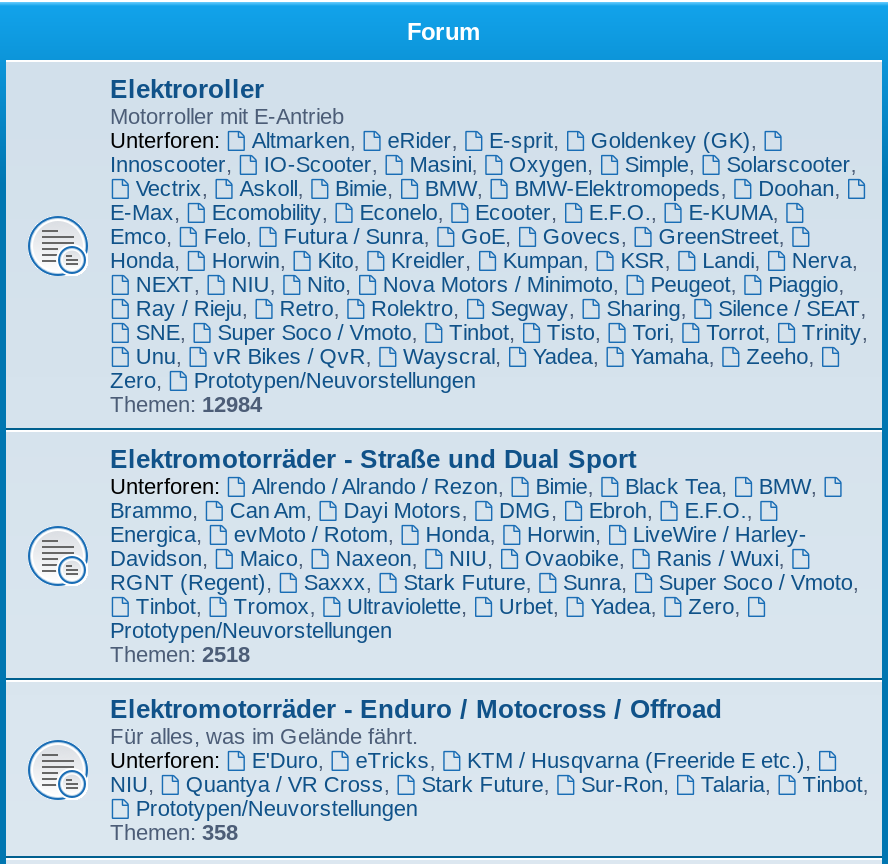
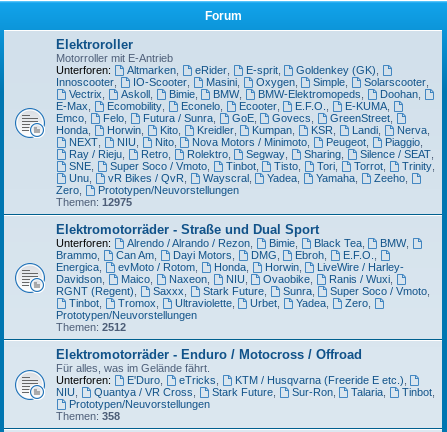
- Themen: 12984
+ Themen: 12975

- Themen: 2518
+ Themen: 2512
